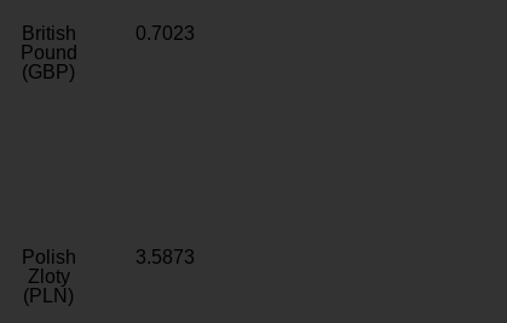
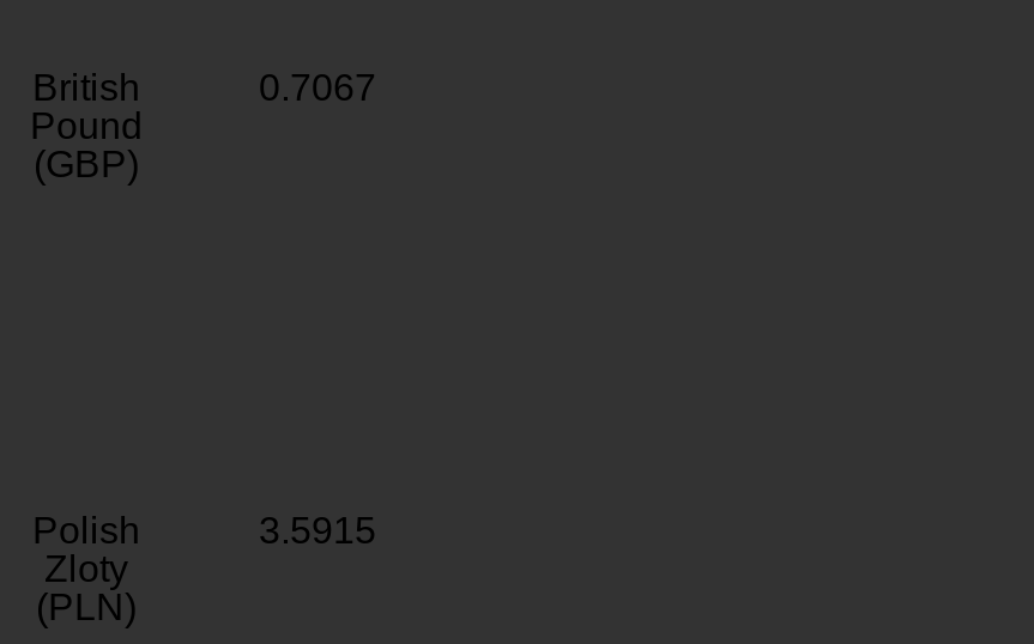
- 0.7023
+ 0.7067

- 3.5873
+ 3.5915
